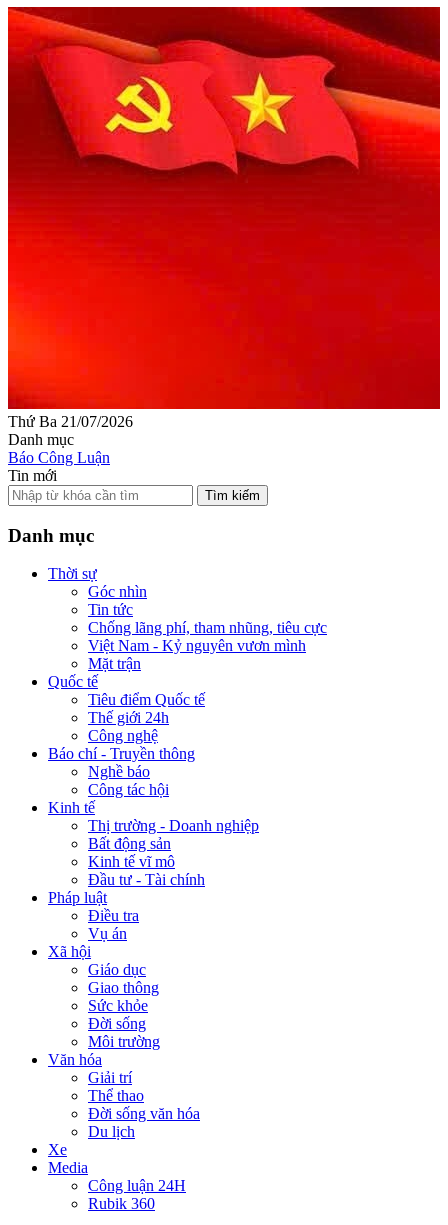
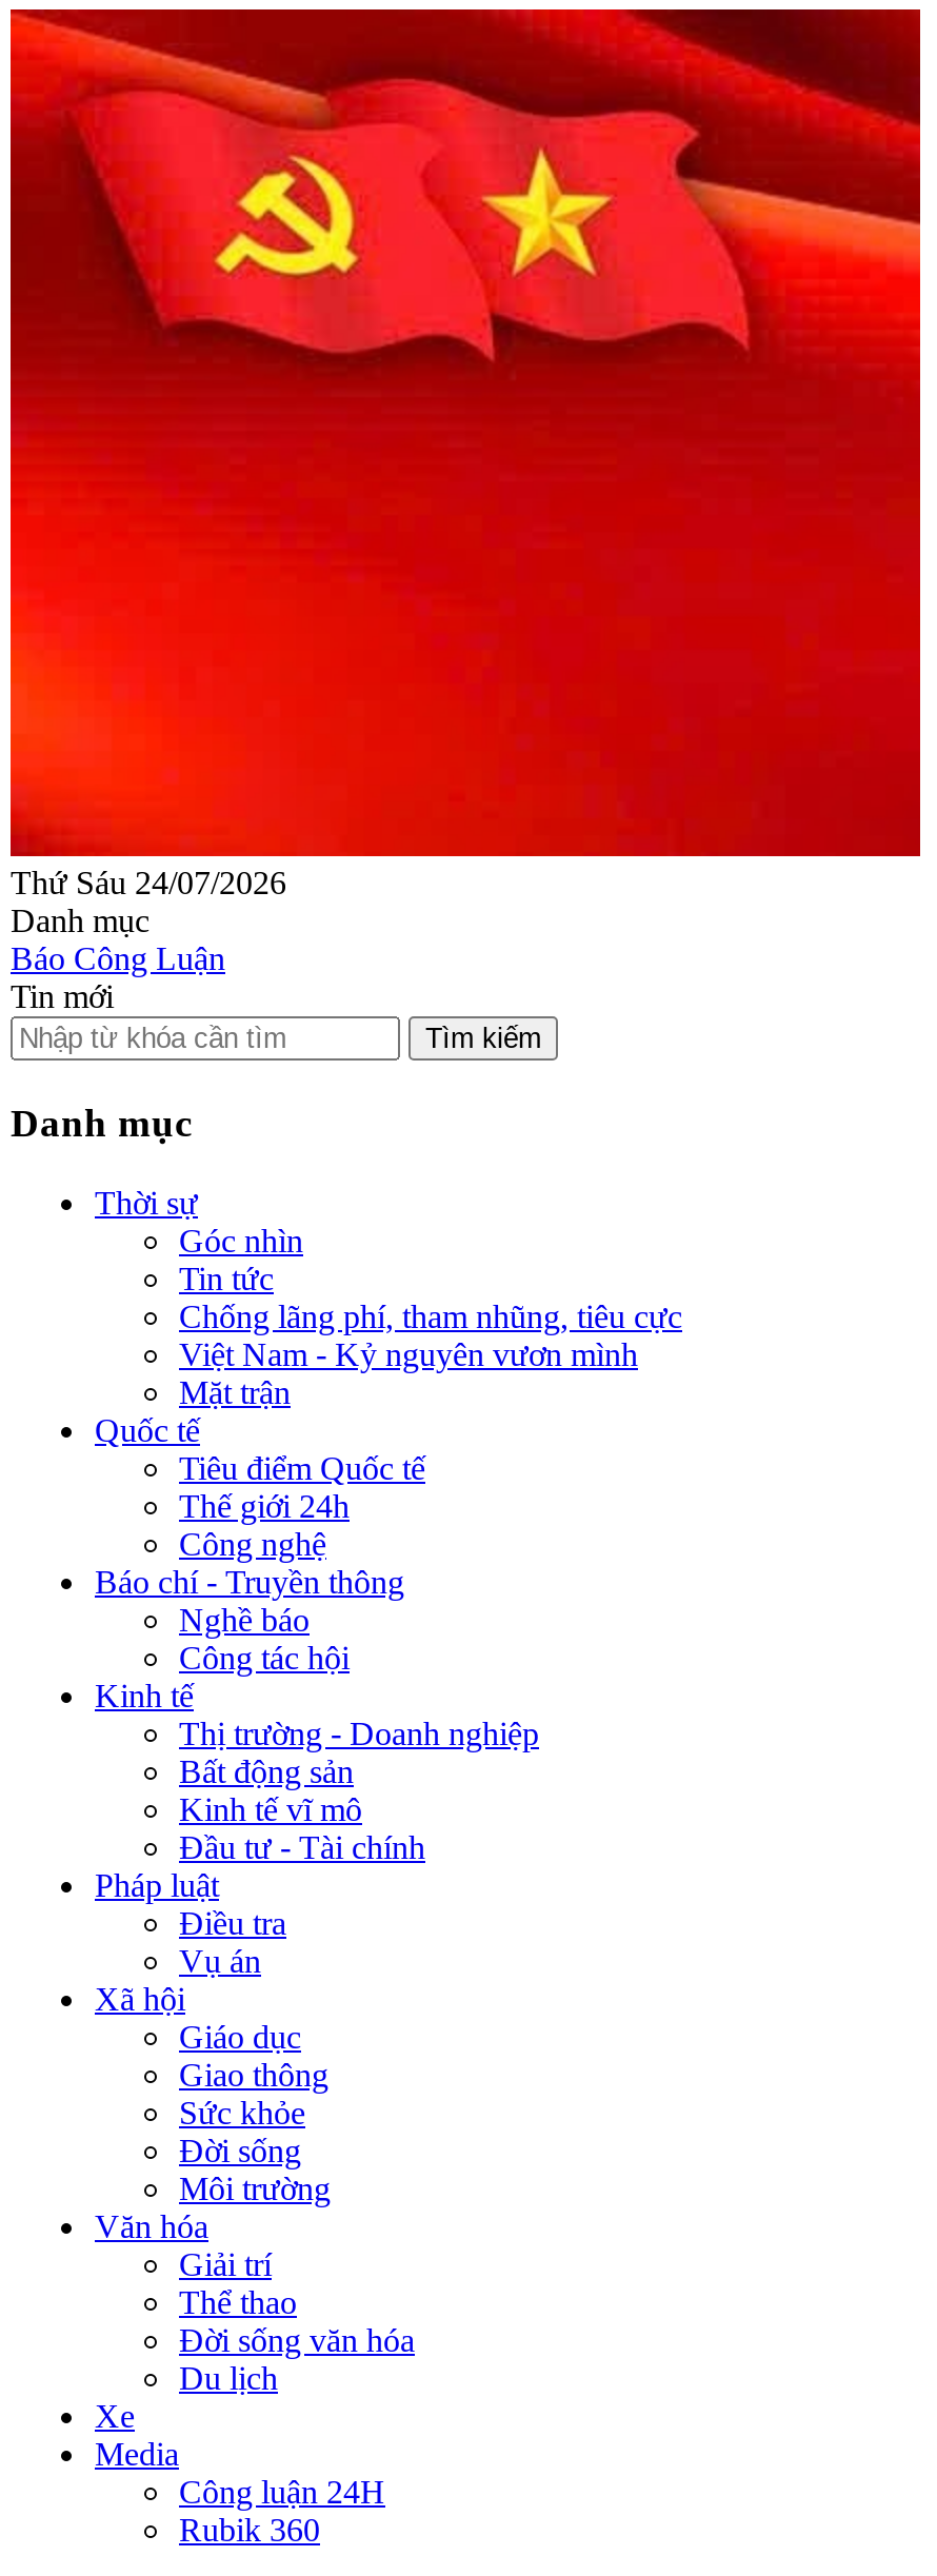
- Thứ Ba 21/07/2026
+ Thứ Sáu 24/07/2026
